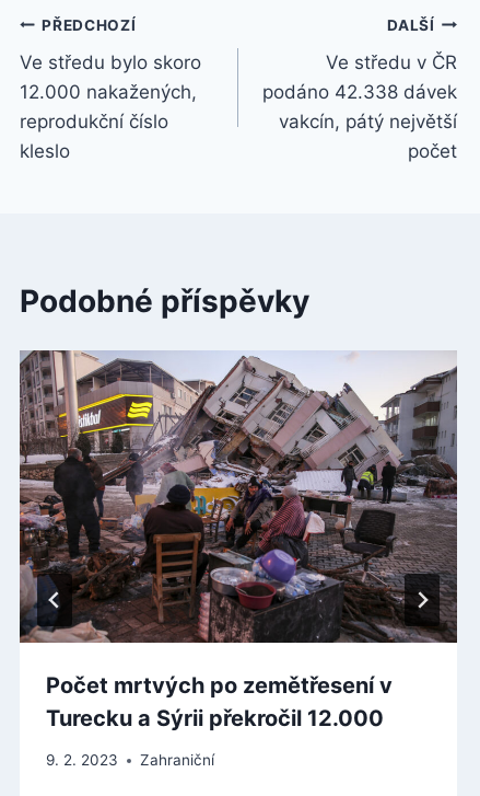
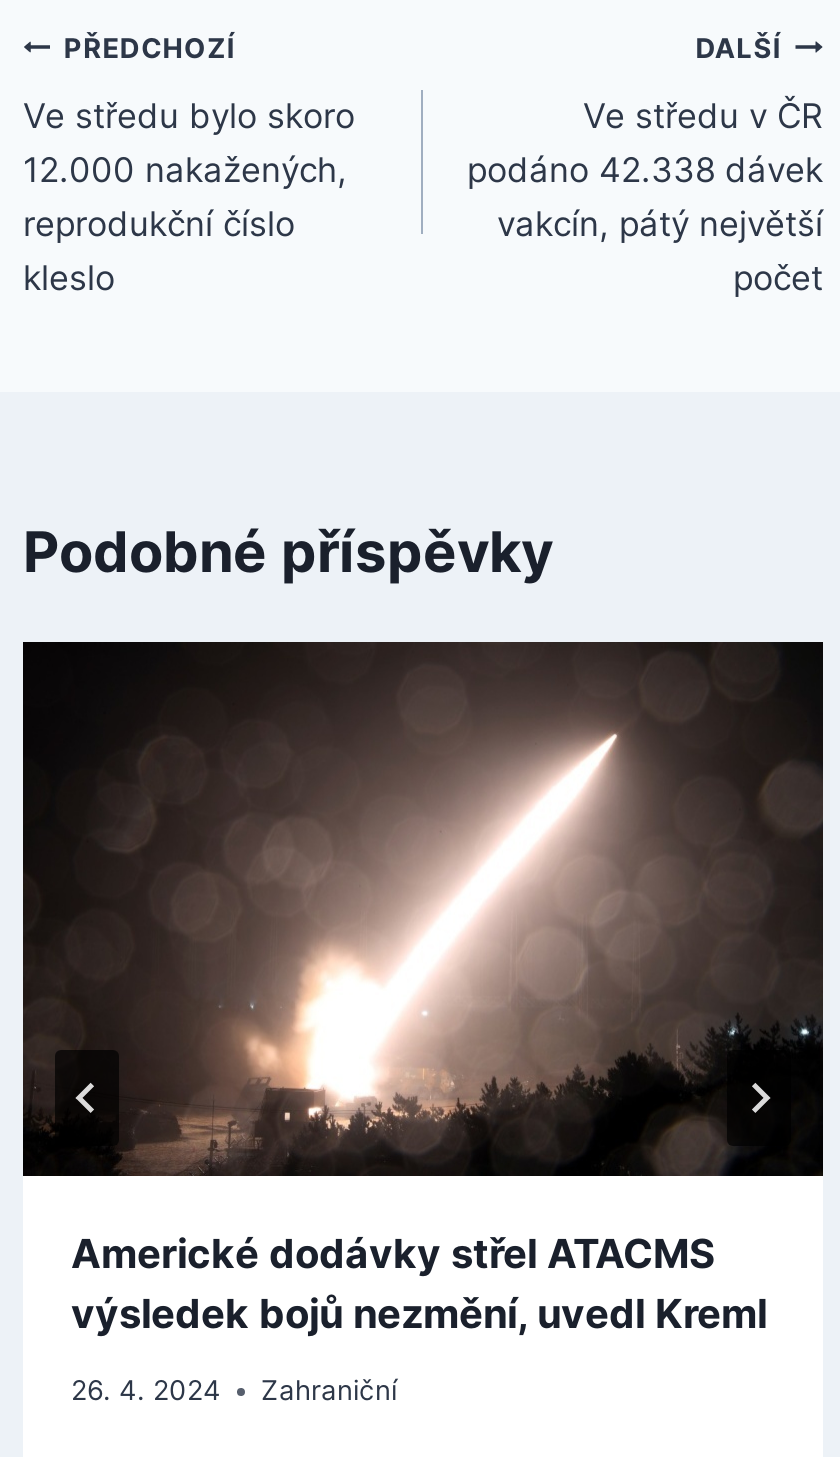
- [image]
- Počet mrtvých po zemětřesení v
- Turecku a Sýrii překročil 12.000
+ [image]
+ Americké dodávky střel ATACMS
+ výsledek bojů nezmění, uvedl Kreml

- 9. 2. 2023 Zahraniční
+ 26. 4. 2024 Zahraniční
